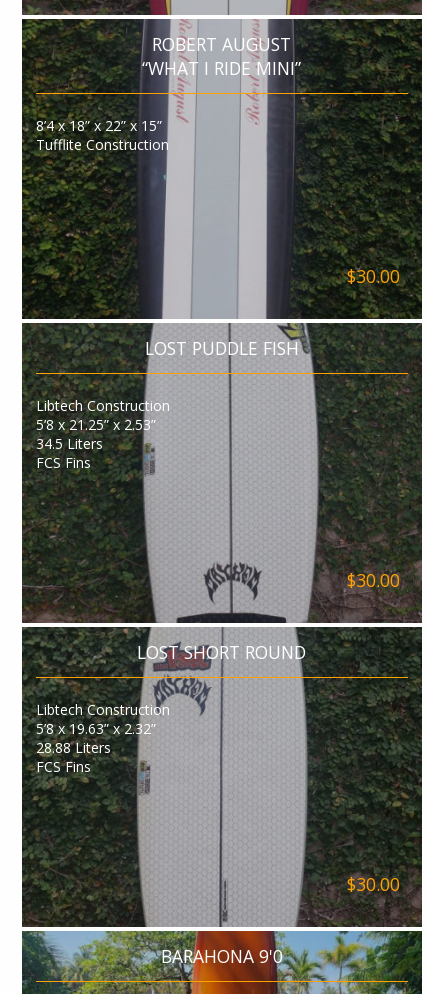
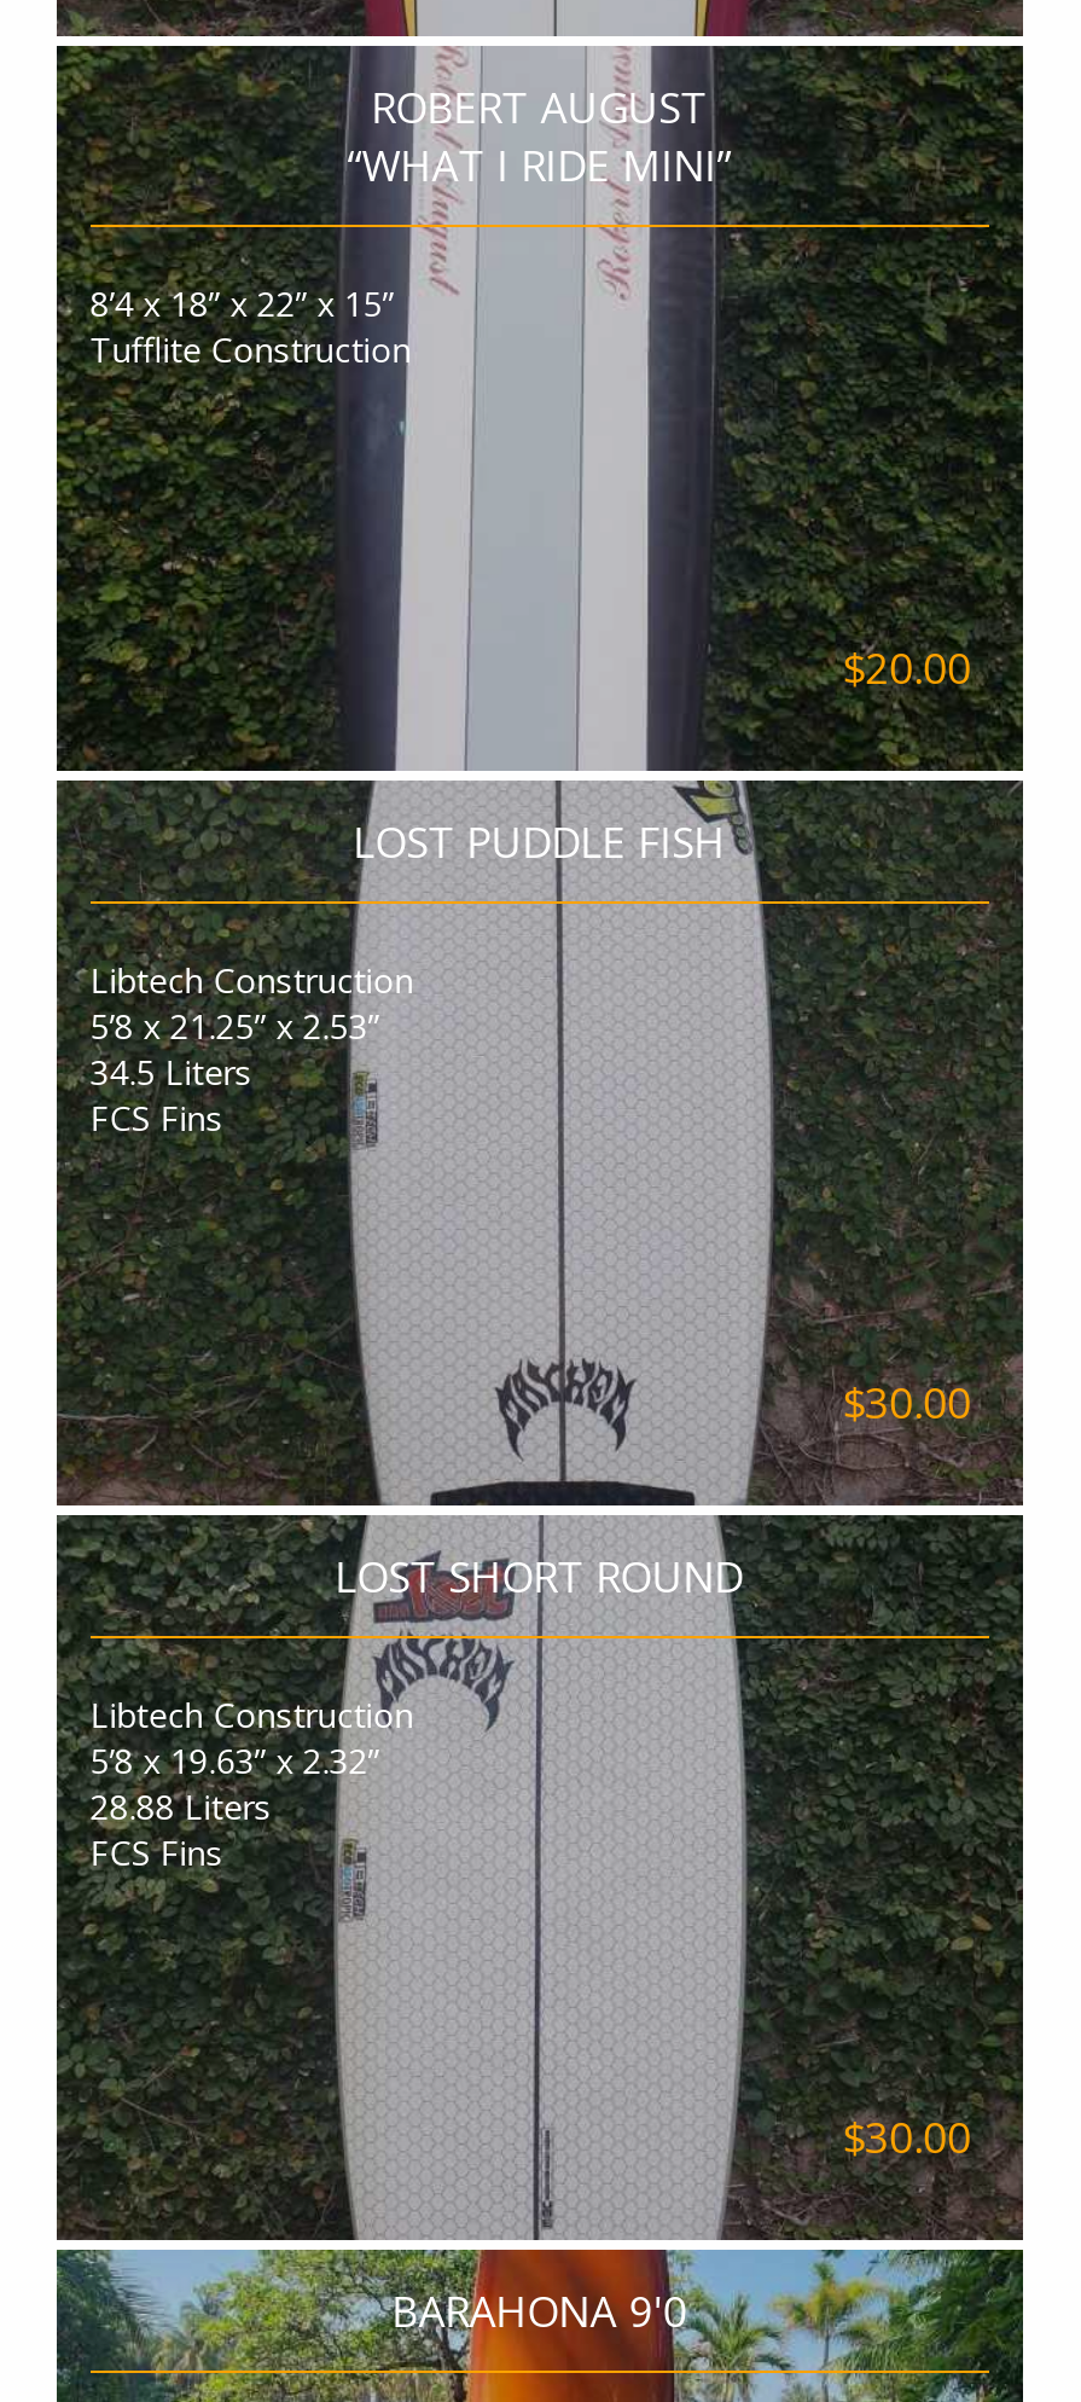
- $30.00
+ $20.00
